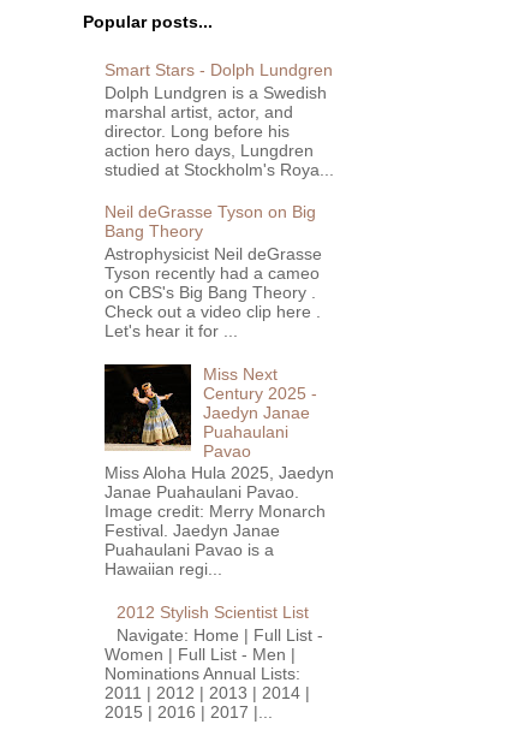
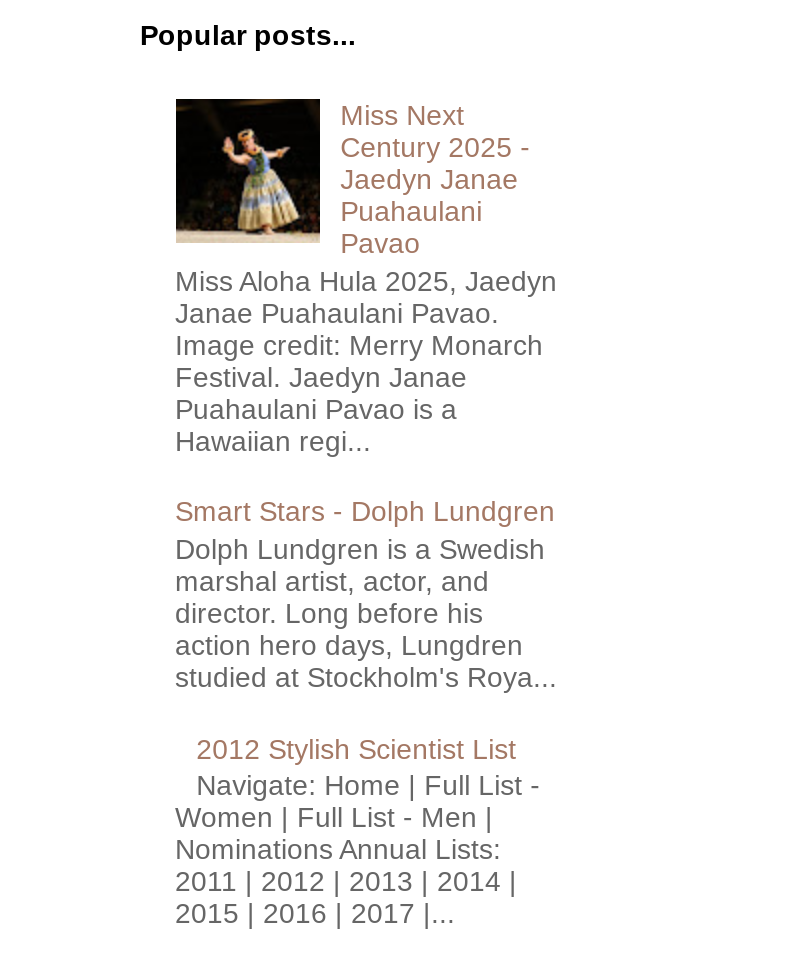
moved down: Smart Stars - Dolph Lundgren | Dolph Lundgren is a Swedish | marshal artist, actor, and | director. Long before his | action hero days, Lungdren | studied at Stockholm's Roya...

- Neil deGrasse Tyson on Big
- Bang Theory
- Astrophysicist Neil deGrasse
- Tyson recently had a cameo
- on CBS's Big Bang Theory .
- Check out a video clip here .
- Let's hear it for ...

moved up: [image] | Miss Next | Century 2025 - | ... | Puahaulani Pavao is a | Hawaiian regi...
